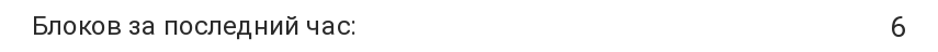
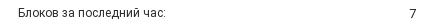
- 6
+ 7
